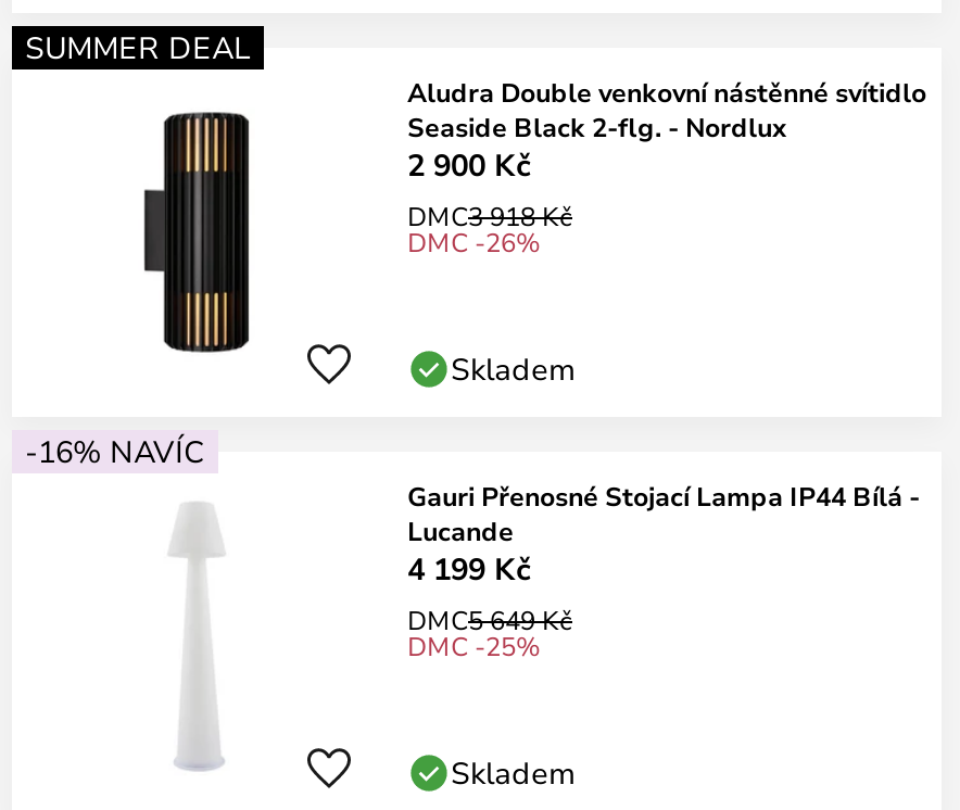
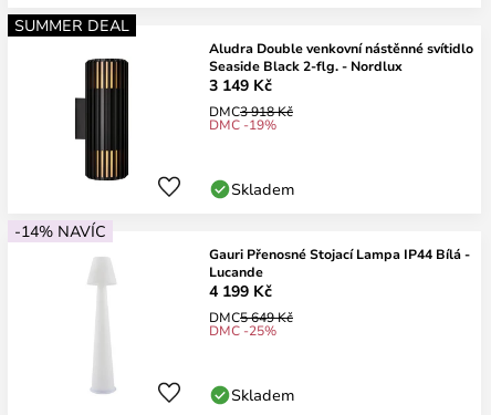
- 2 900 Kč
+ 3 149 Kč

- DMC -26%
+ DMC -19%

- -16% NAVÍC
+ -14% NAVÍC
